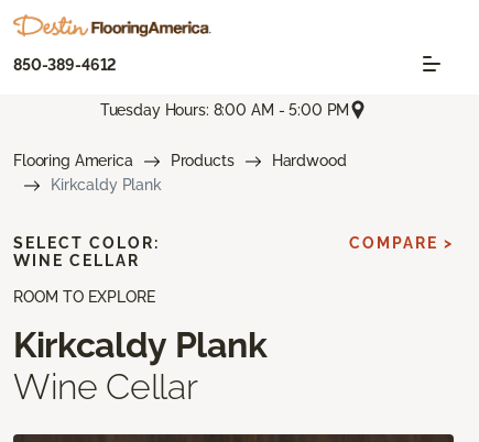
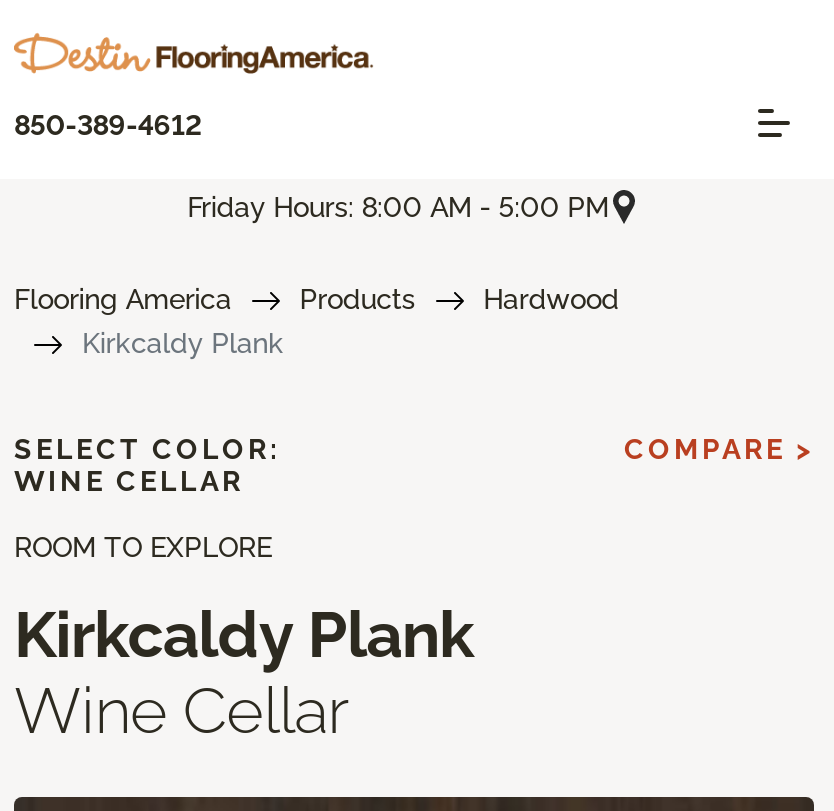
- Tuesday Hours: 8:00 AM - 5:00 PM
+ Friday Hours: 8:00 AM - 5:00 PM
